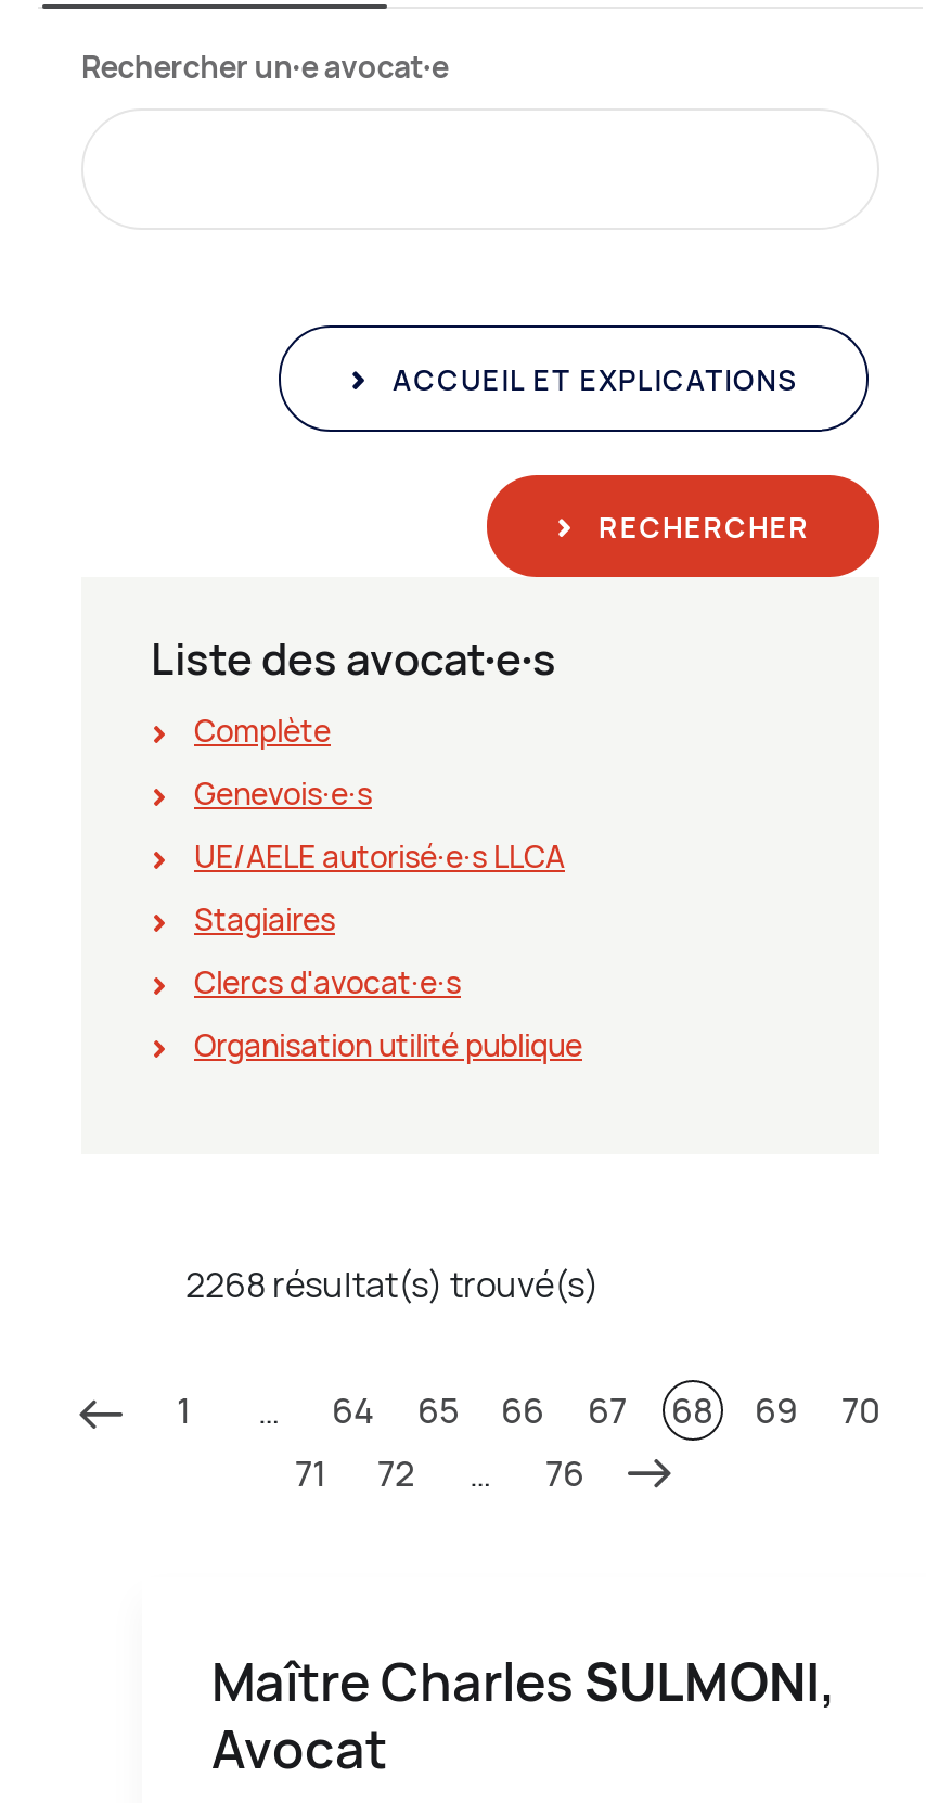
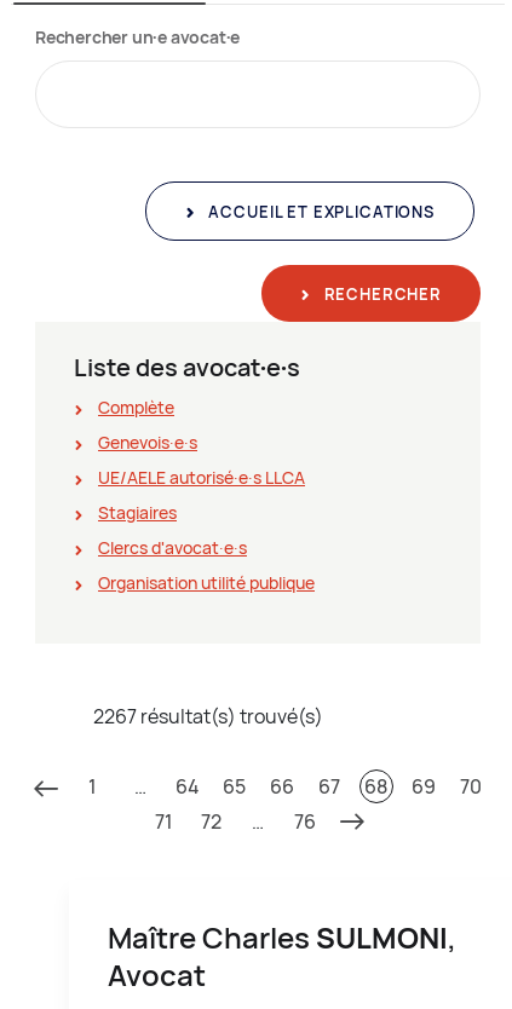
- 2268 résultat(s) trouvé(s)
+ 2267 résultat(s) trouvé(s)
